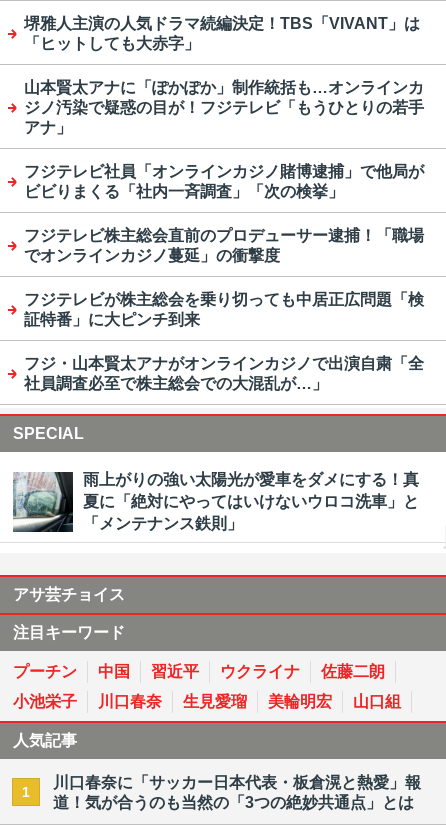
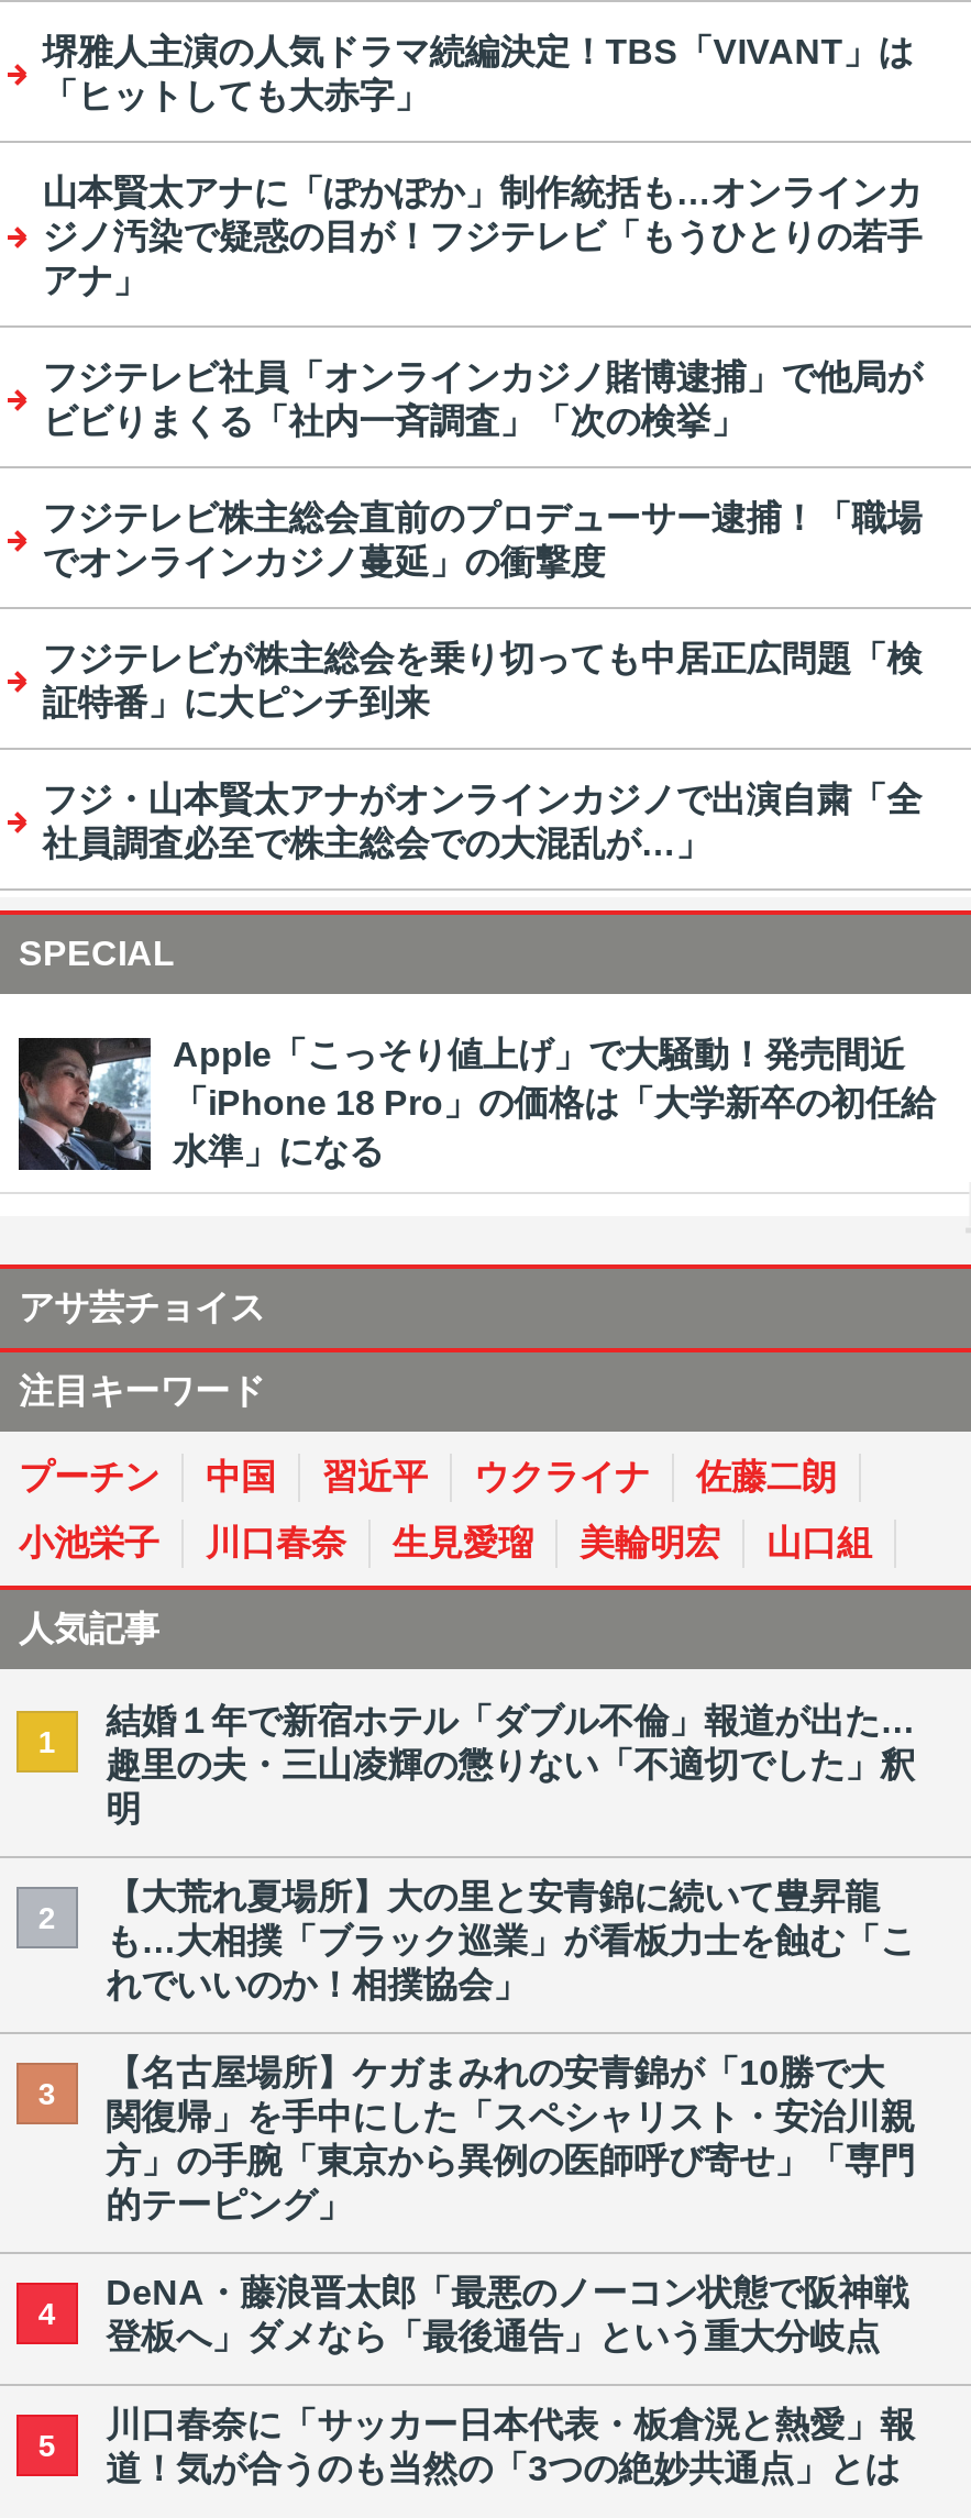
- [image]
- 雨上がりの強い太陽光が愛車をダメにする！真
- 夏に「絶対にやってはいけないウロコ洗車」と
- 「メンテナンス鉄則」
+ [image]
+ Apple「こっそり値上げ」で大騒動！発売間近
+ 「iPhone 18 Pro」の価格は「大学新卒の初任給
+ 水準」になる

+ 結婚１年で新宿ホテル「ダブル不倫」報道が出た…
+ 趣里の夫・三山凌輝の懲りない「不適切でした」釈
+ 明
+ 2

+ 【大荒れ夏場所】大の里と安青錦に続いて豊昇龍
+ も…大相撲「ブラック巡業」が看板力士を蝕む「こ
+ れでいいのか！相撲協会」
+ 3

+ 【名古屋場所】ケガまみれの安青錦が「10勝で大
+ 関復帰」を手中にした「スペシャリスト・安治川親
+ 方」の手腕「東京から異例の医師呼び寄せ」「専門
+ 的テーピング」
+ 4

+ DeNA・藤浪晋太郎「最悪のノーコン状態で阪神戦
+ 登板へ」ダメなら「最後通告」という重大分岐点
+ 5
